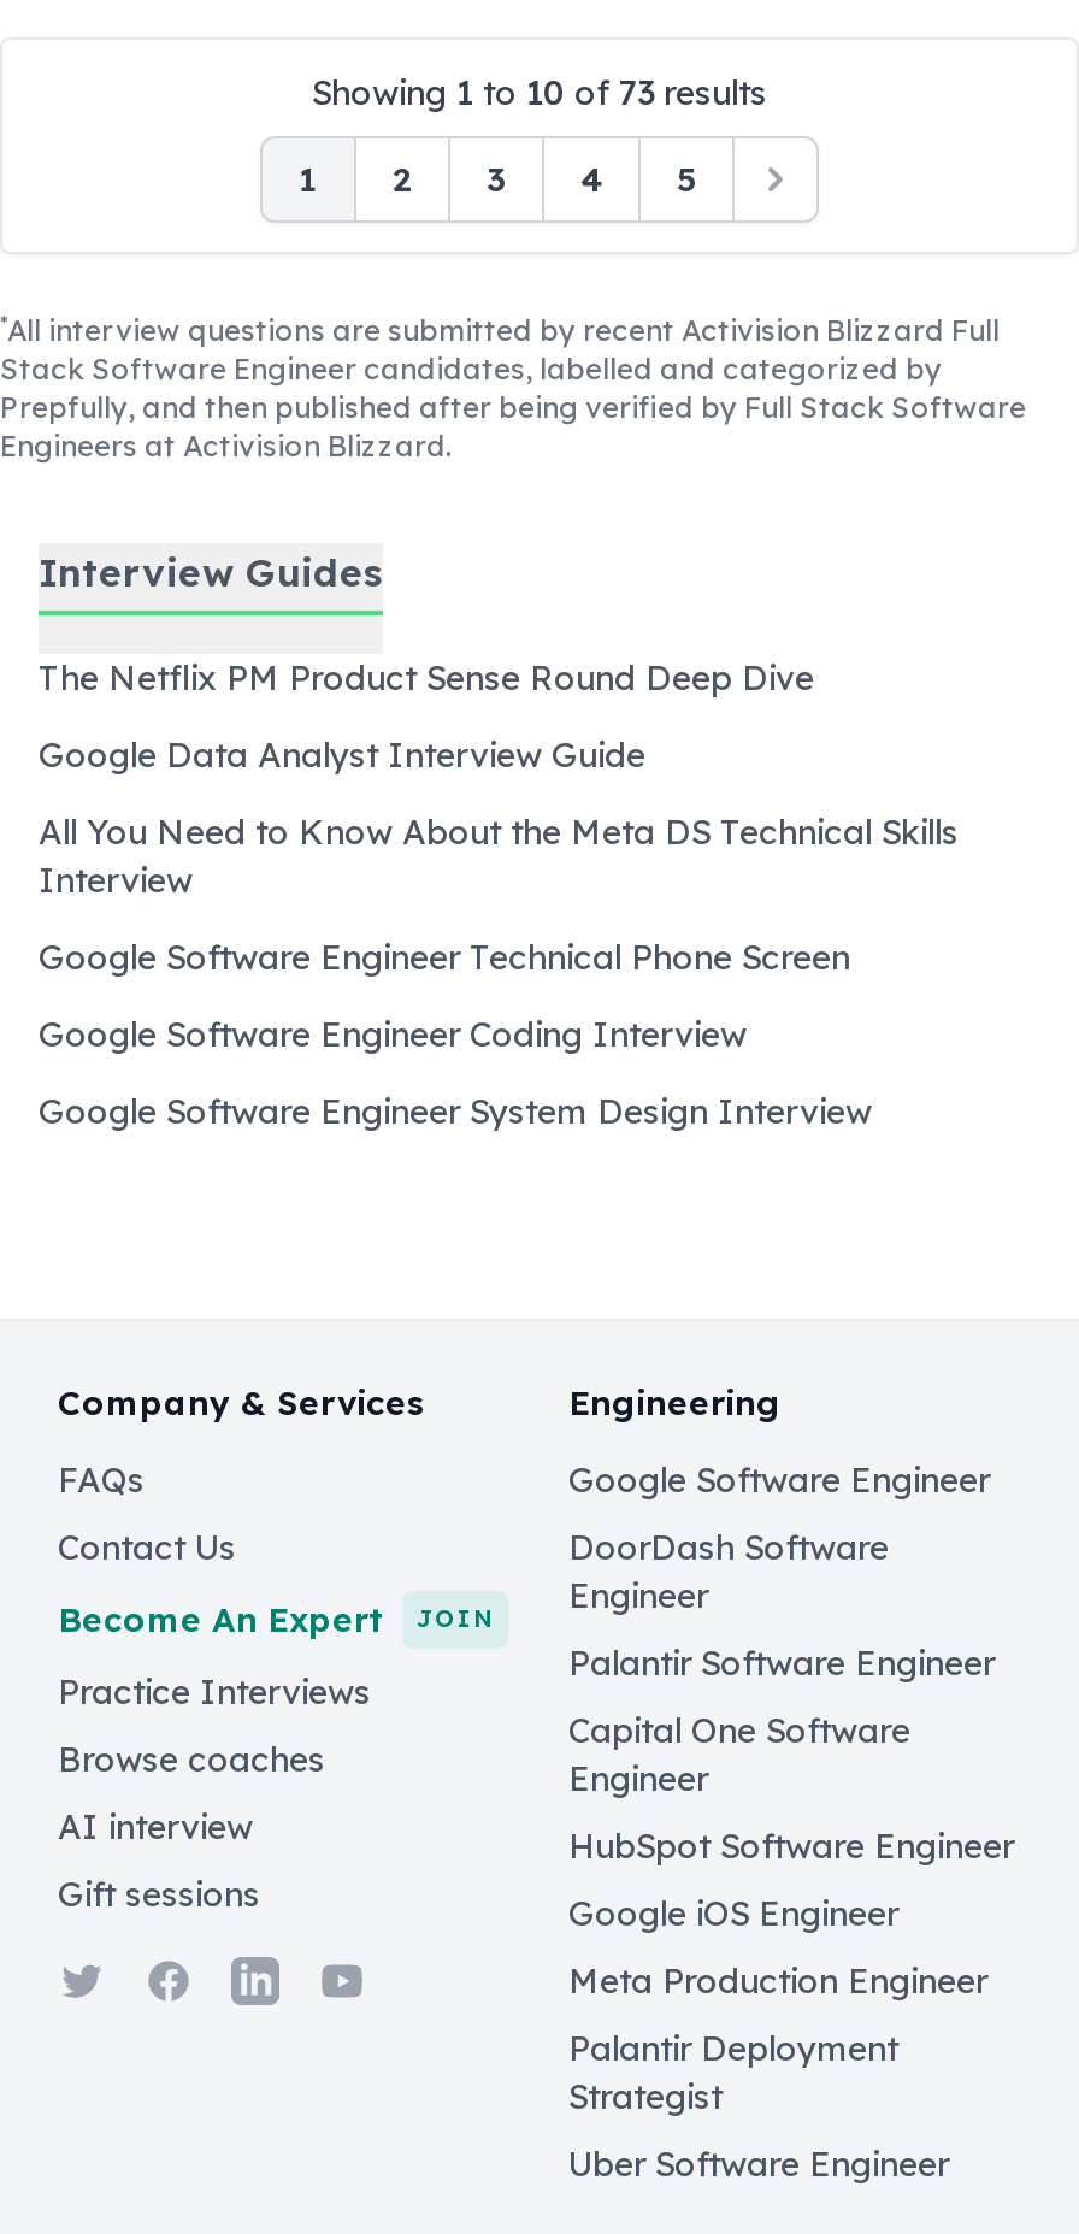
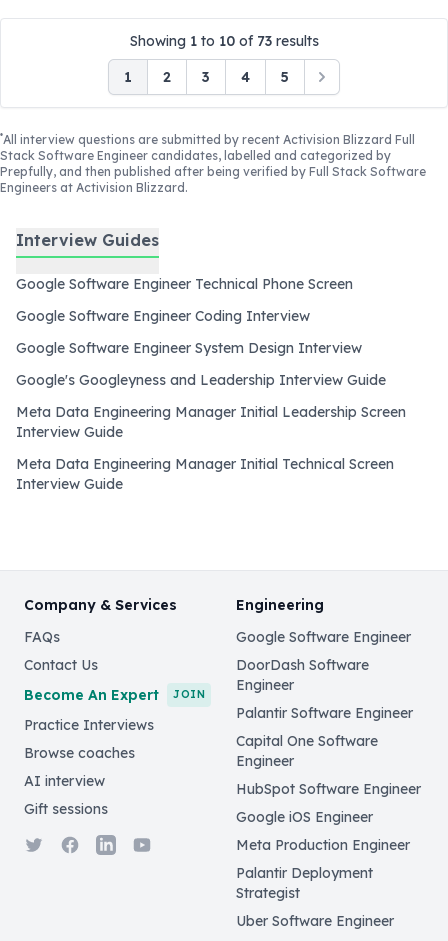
- The Netflix PM Product Sense Round Deep Dive
- Google Data Analyst Interview Guide
- All You Need to Know About the Meta DS Technical Skills
- Interview

moved up: Google Software Engineer Technical Phone Screen | Google Software Engineer Coding Interview | Google Software Engineer System Design Interview

+ Google's Googleyness and Leadership Interview Guide
+ Meta Data Engineering Manager Initial Leadership Screen
+ Interview Guide
+ Meta Data Engineering Manager Initial Technical Screen
+ Interview Guide
